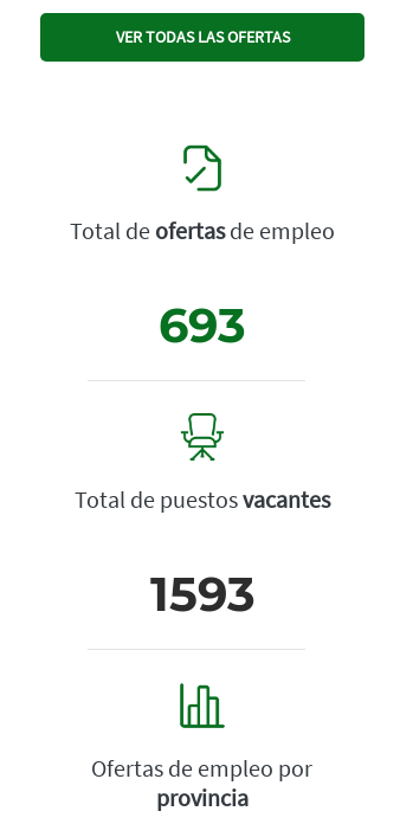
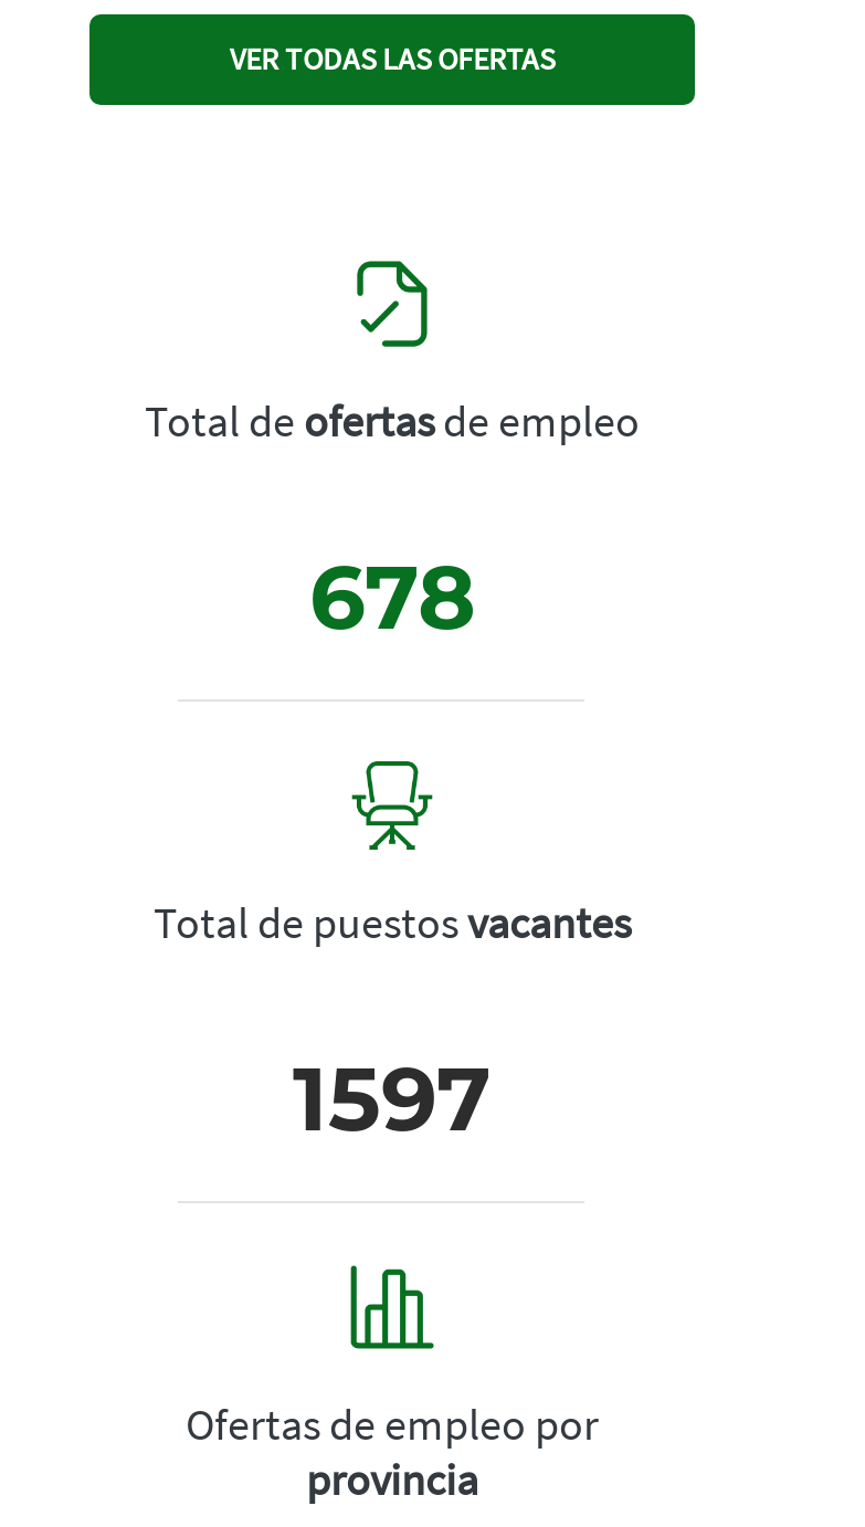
- 693
+ 678

- 1593
+ 1597
